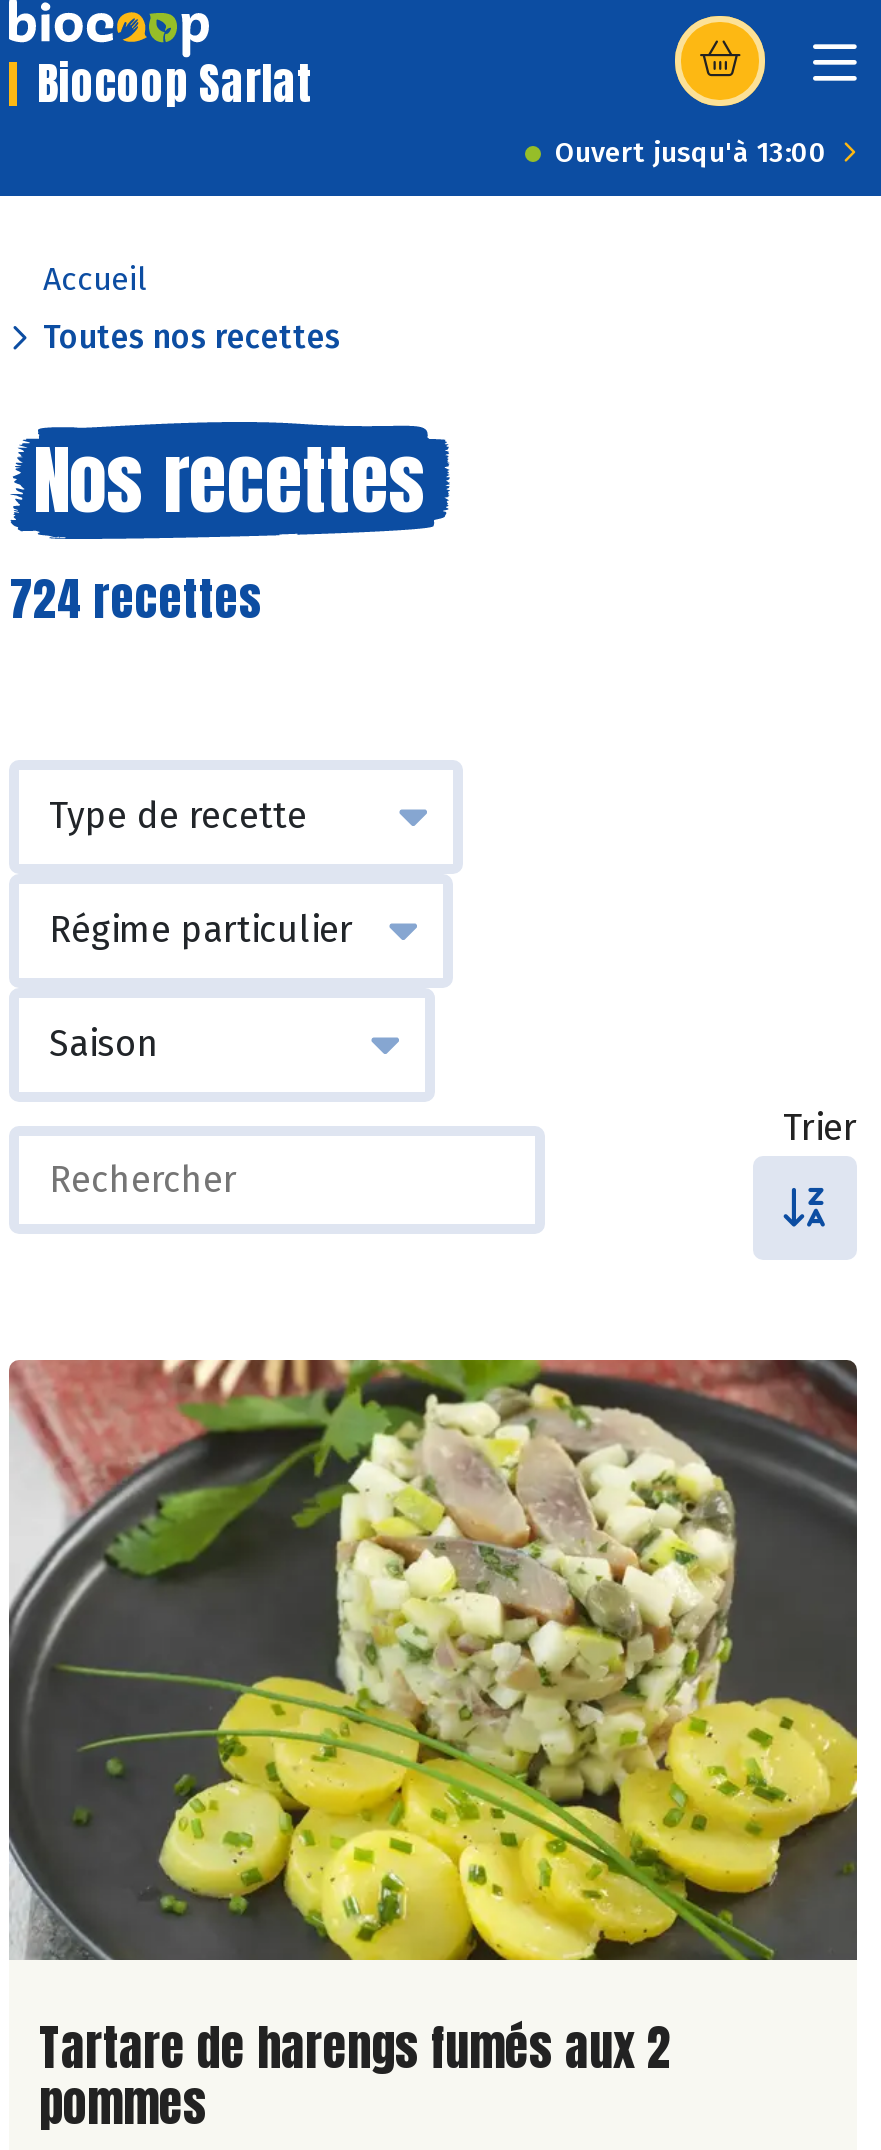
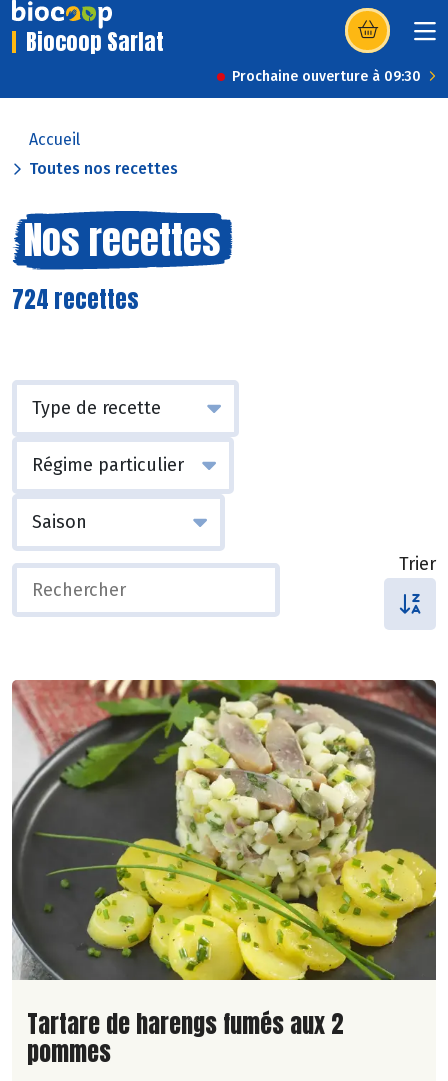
- Ouvert jusqu'à 13:00
+ Prochaine ouverture à 09:30
